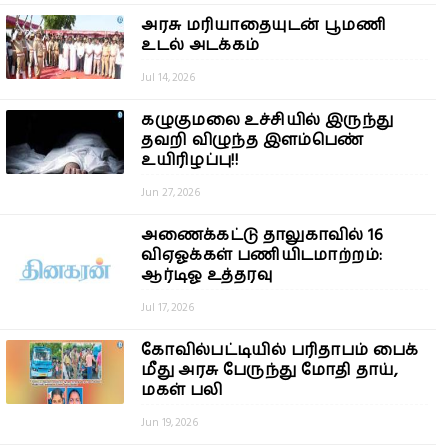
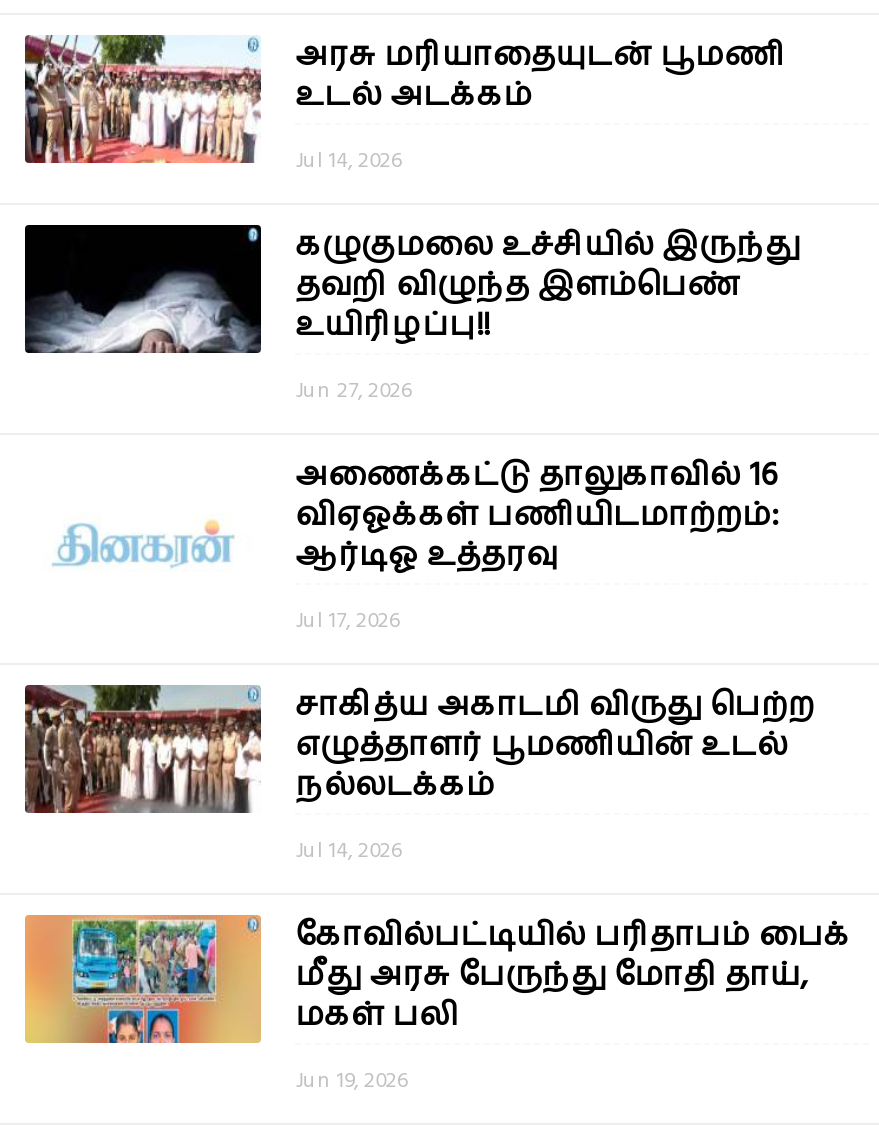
+ [image]
+ சாகித்ய அகாடமி விருது பெற்ற
+ எழுத்தாளர் பூமணியின் உடல்
+ நல்லடக்கம்
+ Jul 14, 2026
